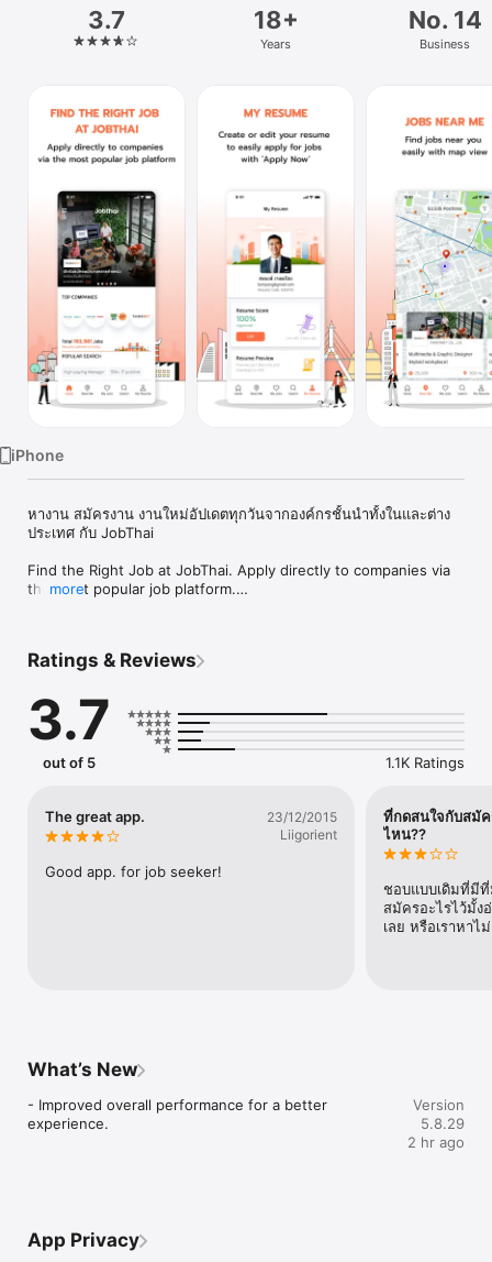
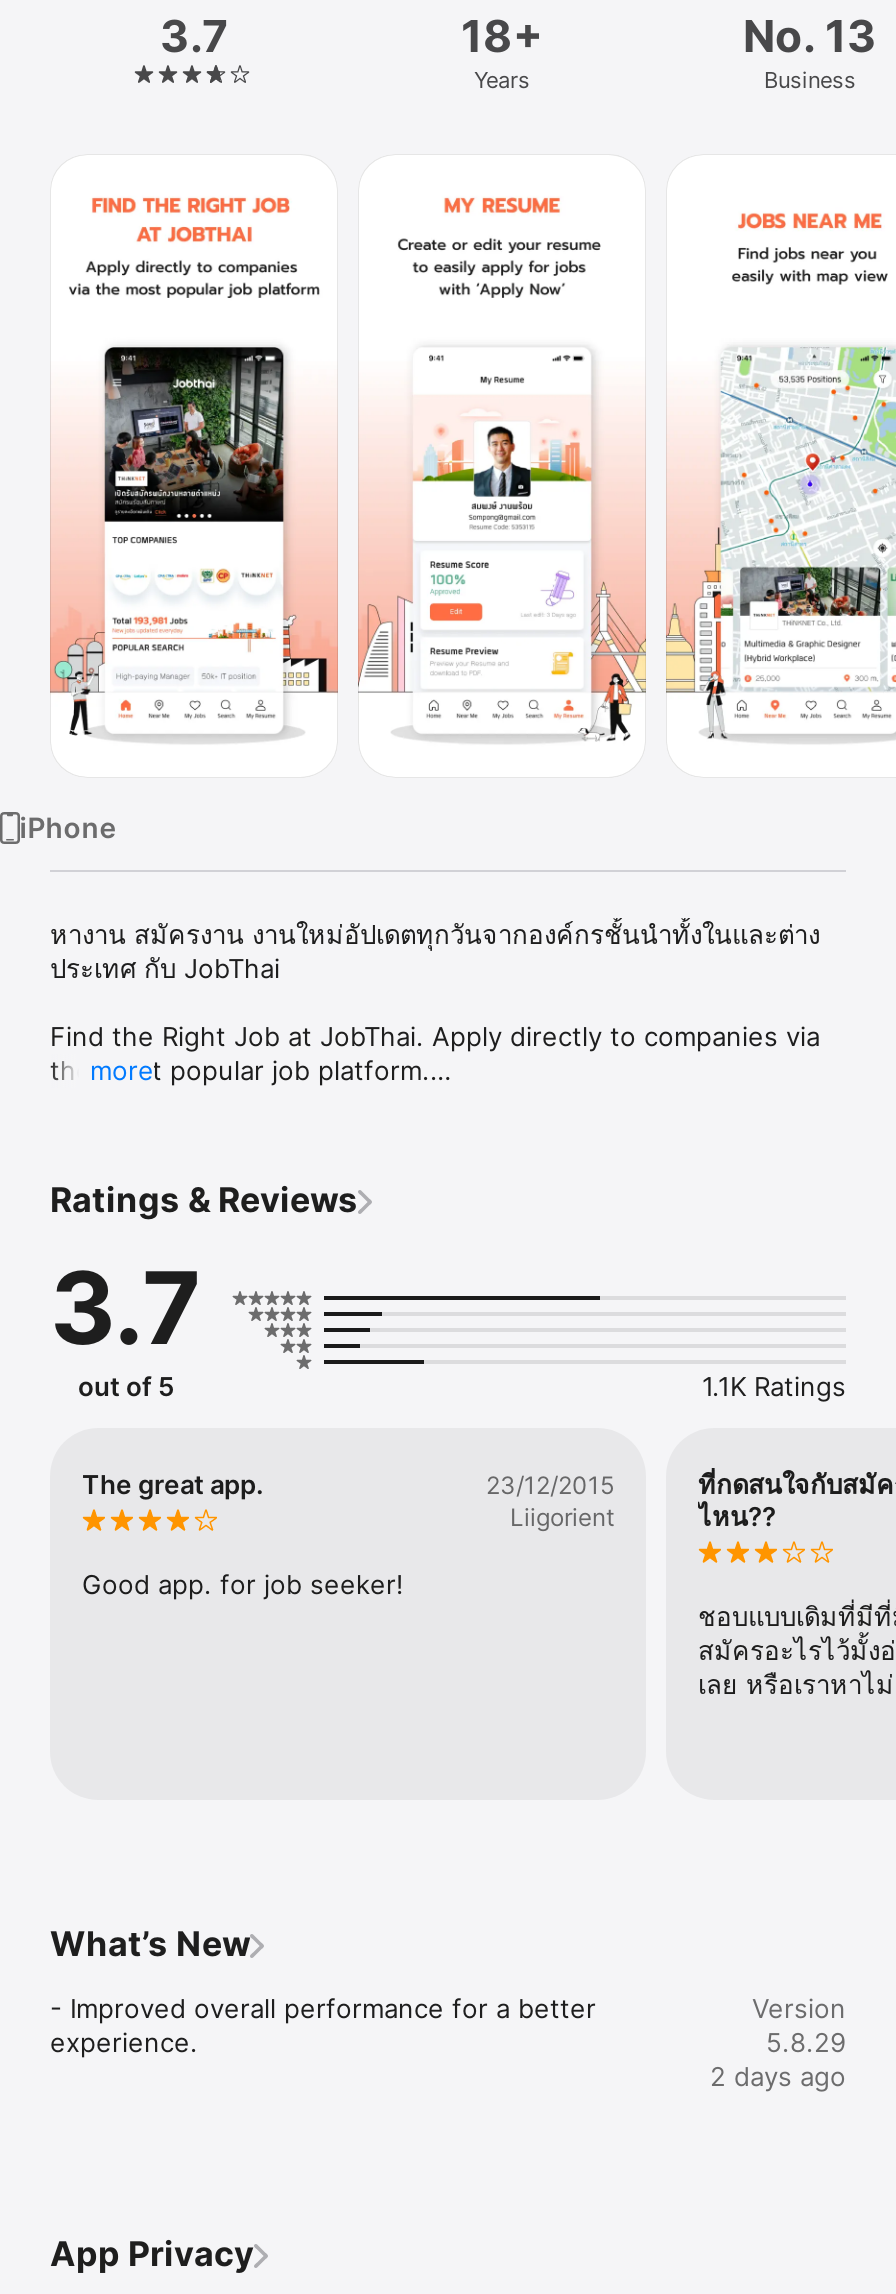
- No. 14
+ No. 13

- 2 hr ago
+ 2 days ago
